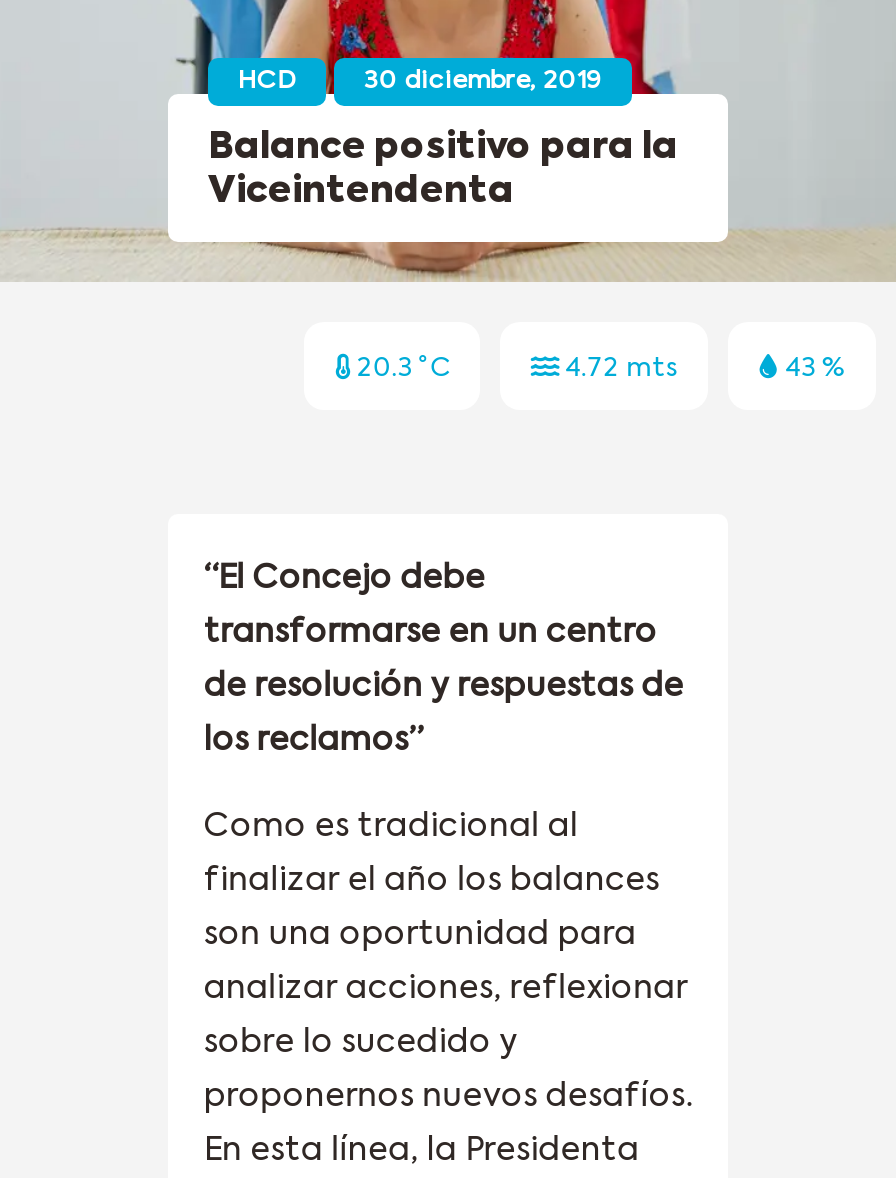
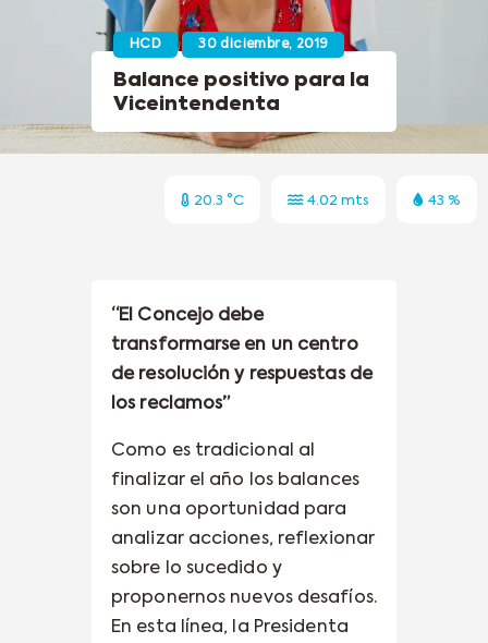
- 4.72 mts
+ 4.02 mts
